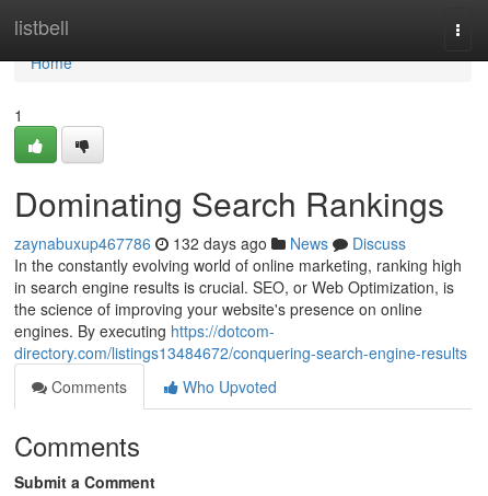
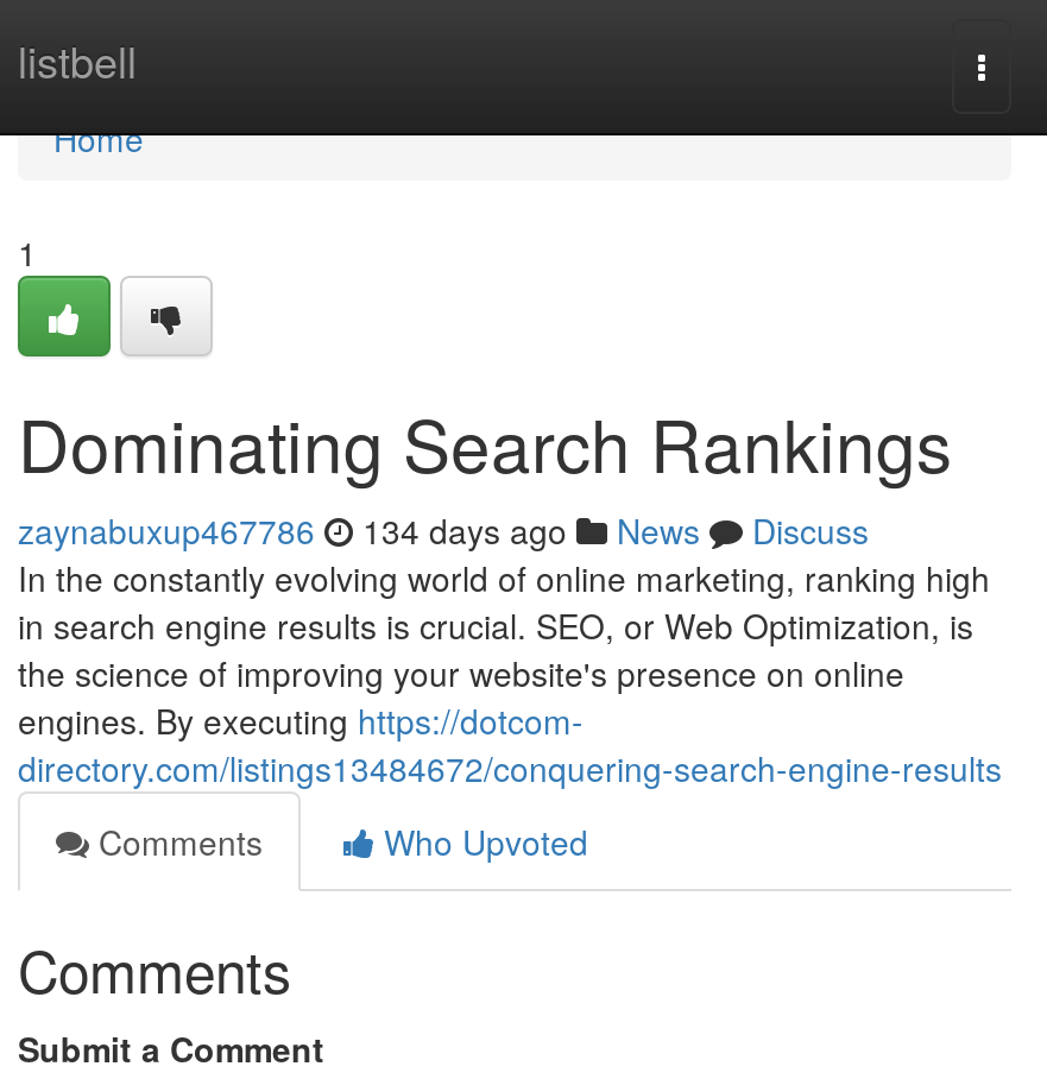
- zaynabuxup467786 132 days ago News Discuss
+ zaynabuxup467786 134 days ago News Discuss
